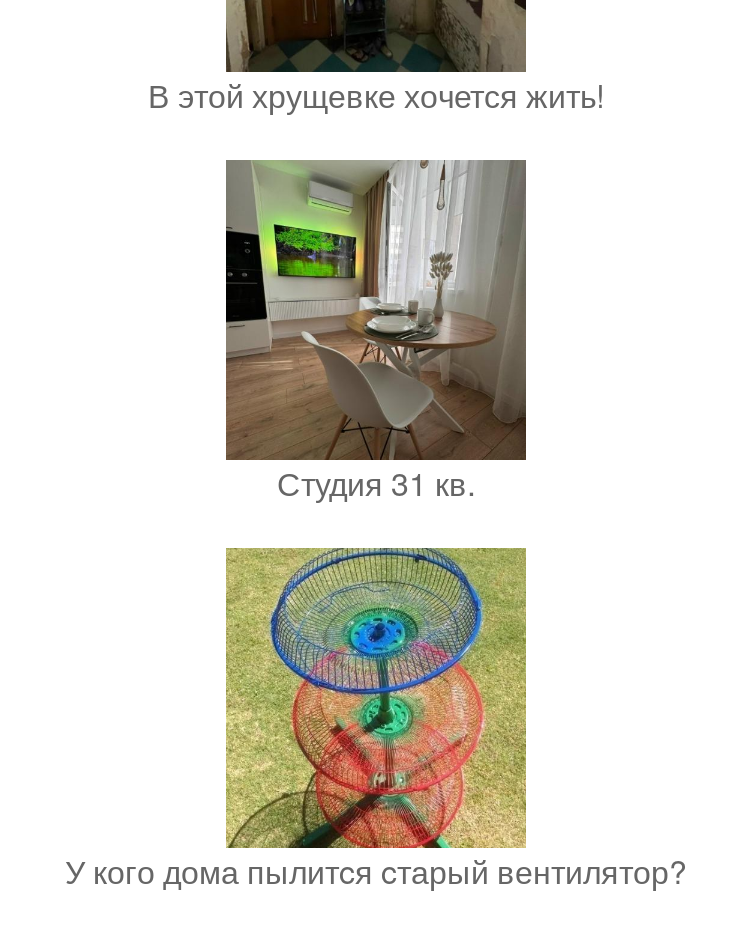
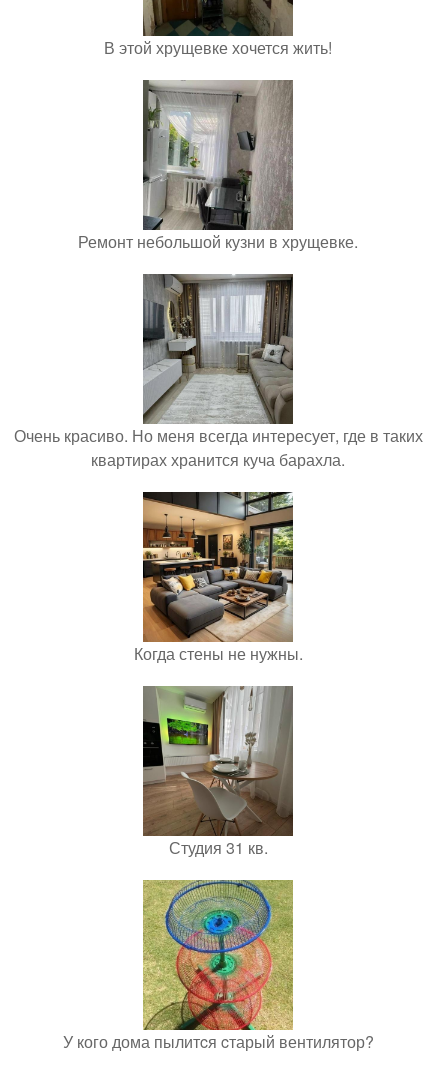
+ [image]
+ Очень красиво. Но меня всегда интересует, где в таких
+ квартирах хранится куча барахла.

+ [image]
+ Ремонт небольшой кузни в хрущевке.

+ [image]
+ Когда стены не нужны.
